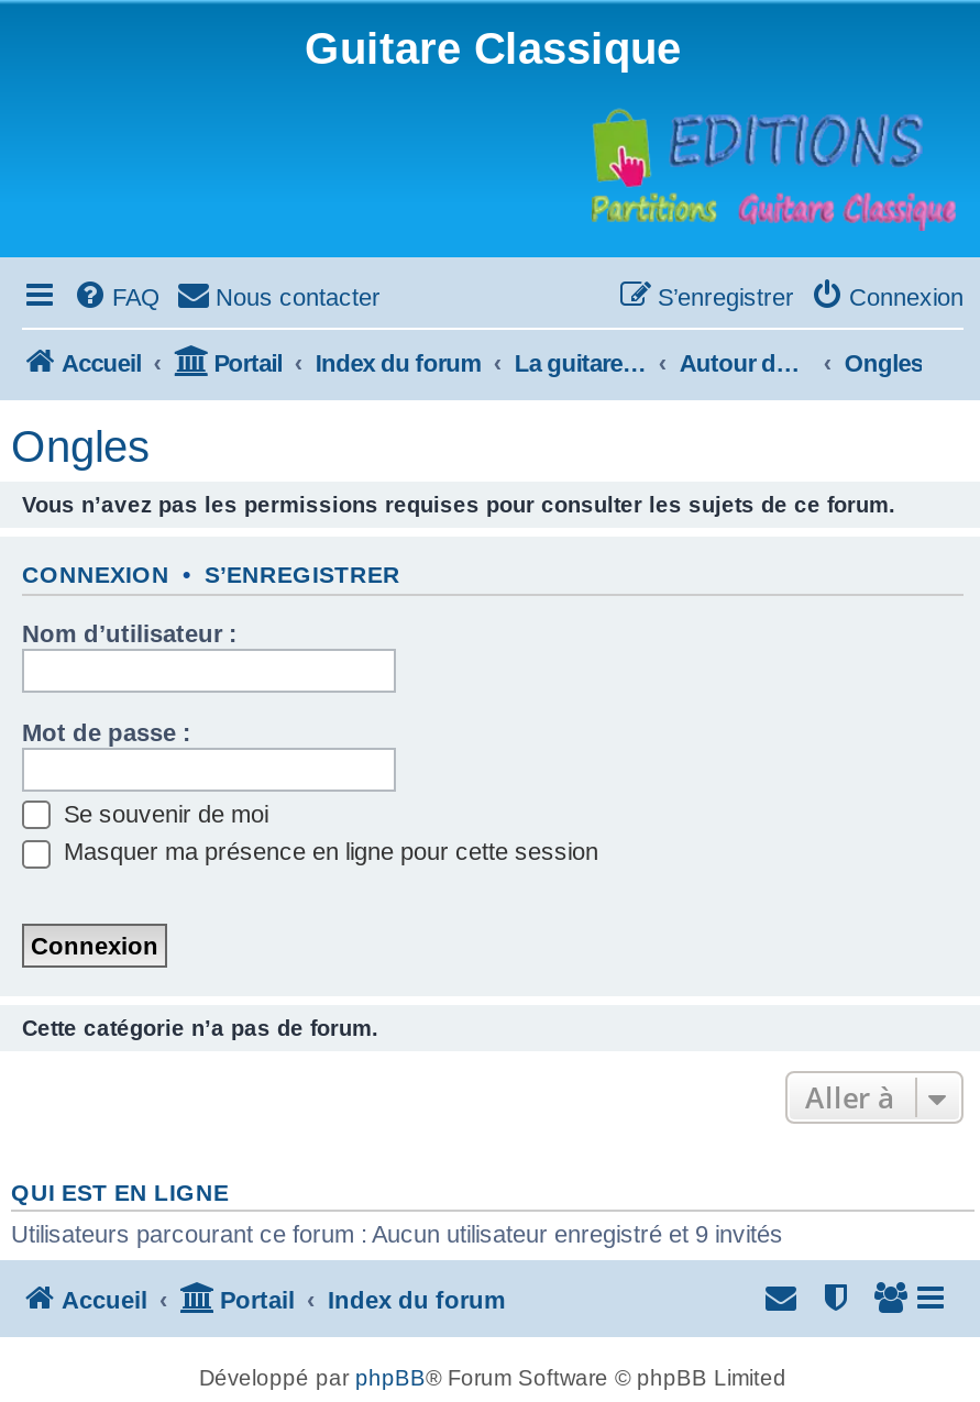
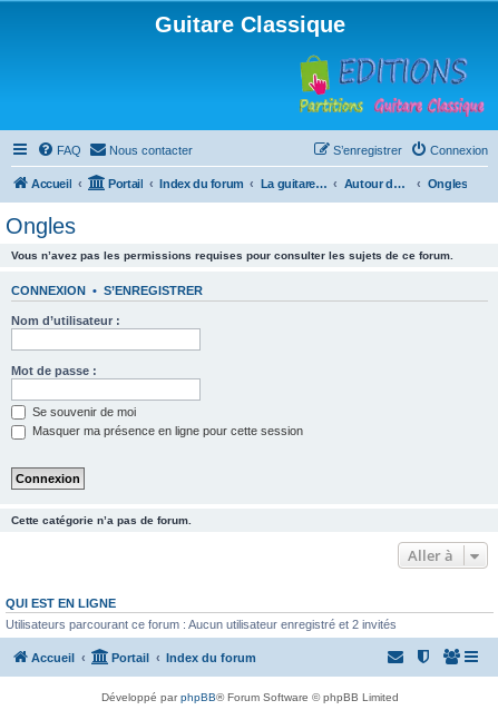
- Utilisateurs parcourant ce forum : Aucun utilisateur enregistré et 9 invités
+ Utilisateurs parcourant ce forum : Aucun utilisateur enregistré et 2 invités
